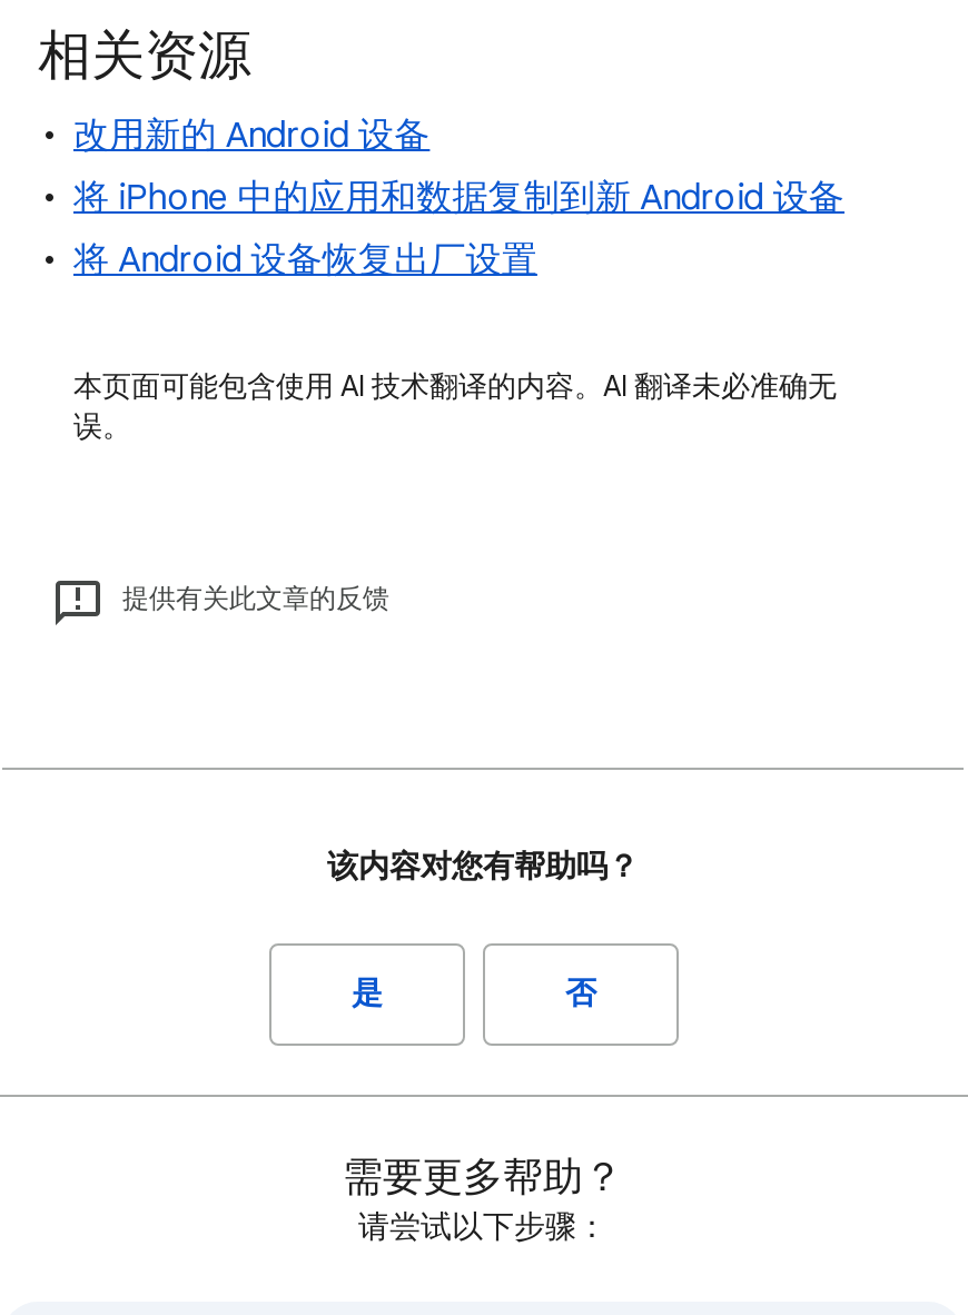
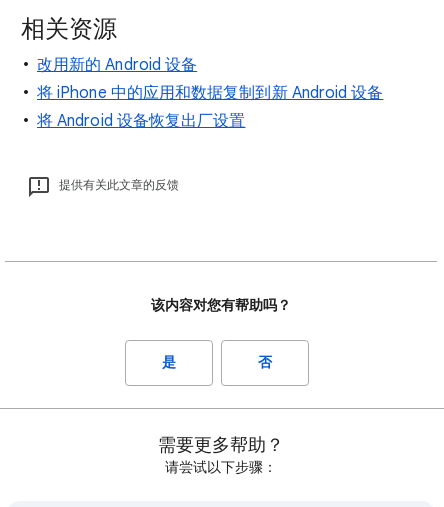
- 本页面可能包含使用 AI 技术翻译的内容。AI 翻译未必准确无
- 误。
